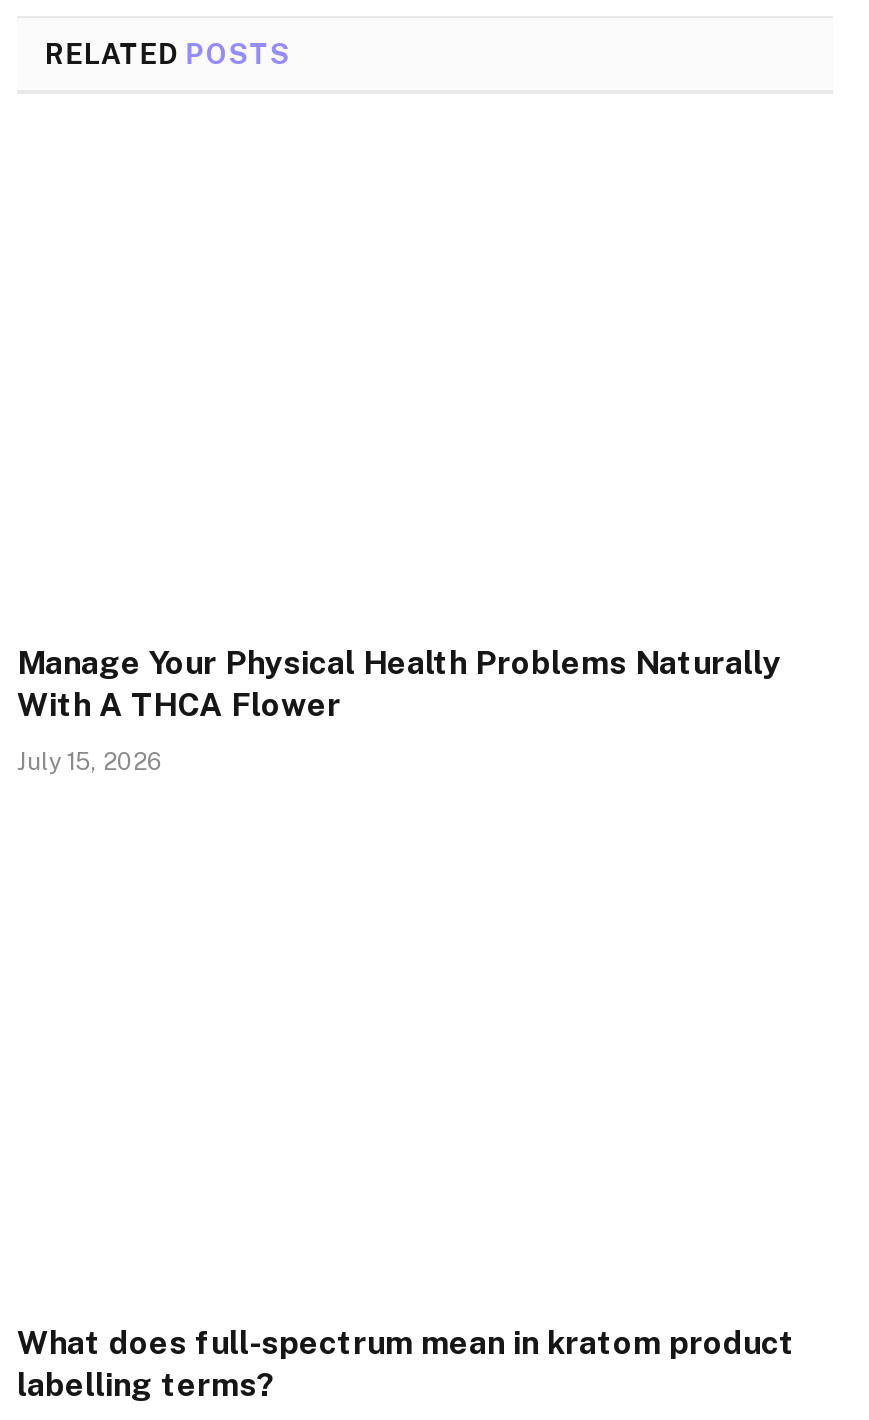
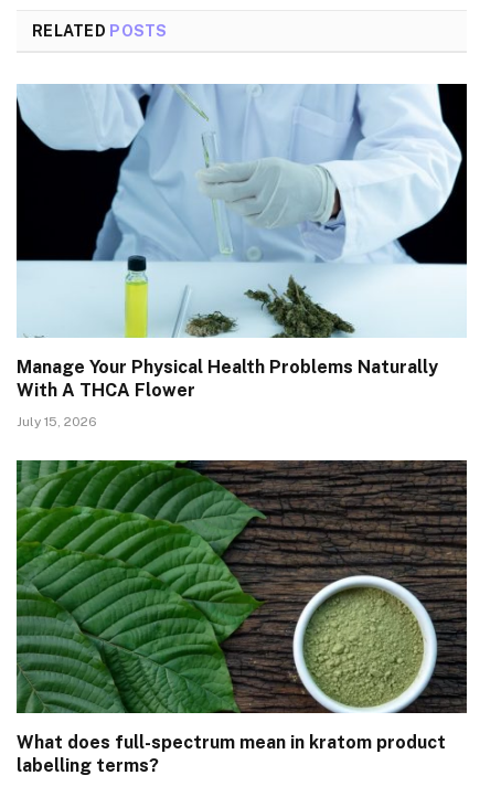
+ [image]

+ [image]
